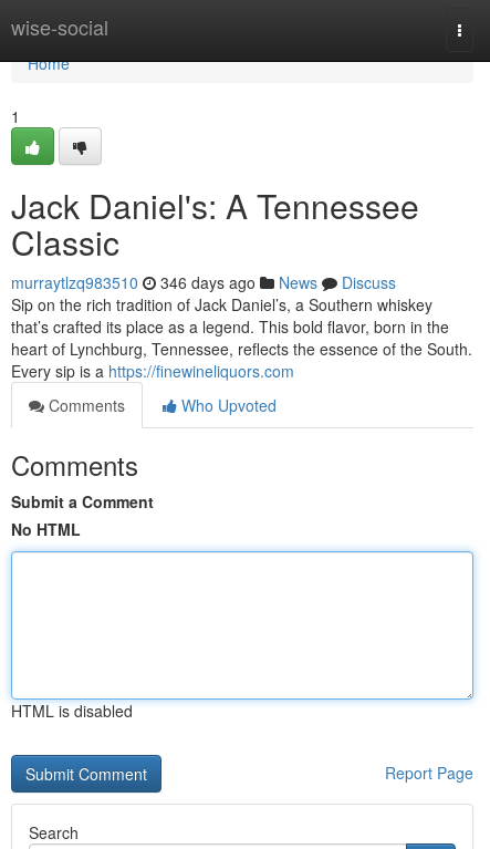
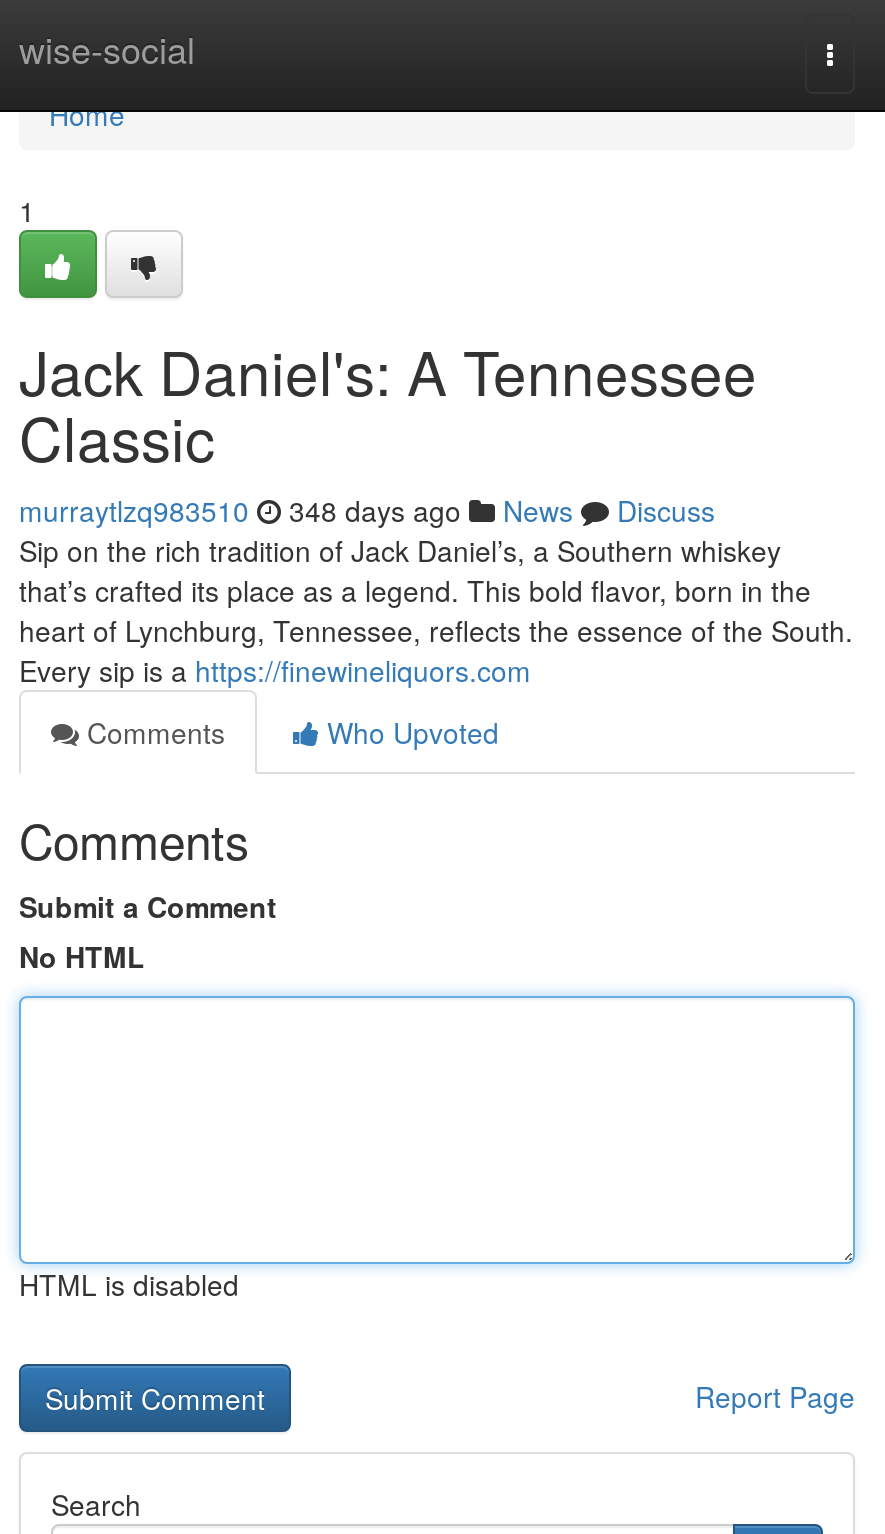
- murraytlzq983510 346 days ago News Discuss
+ murraytlzq983510 348 days ago News Discuss
